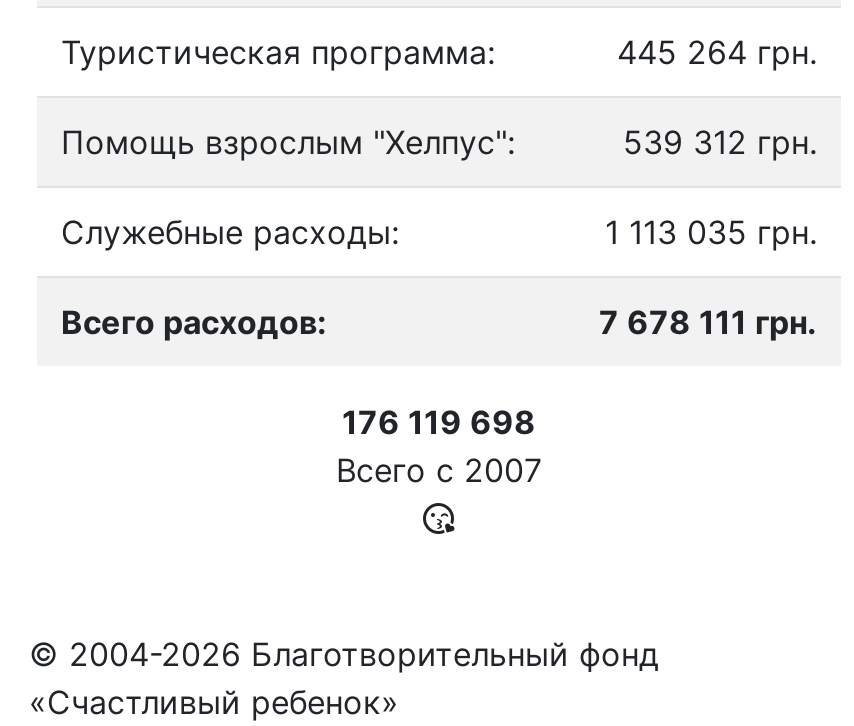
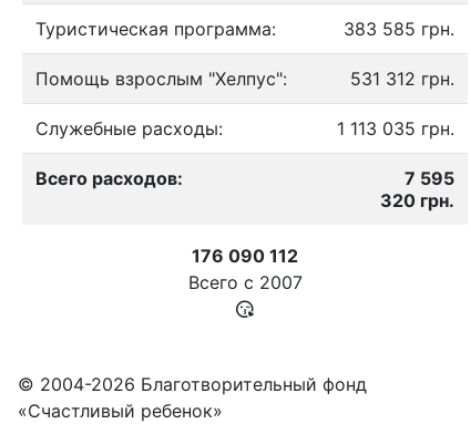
- 445 264 грн.
+ 383 585 грн.

- 539 312 грн.
+ 531 312 грн.

- 7 678 111 грн.
+ 7 595
+ 320 грн.

- 176 119 698
+ 176 090 112
